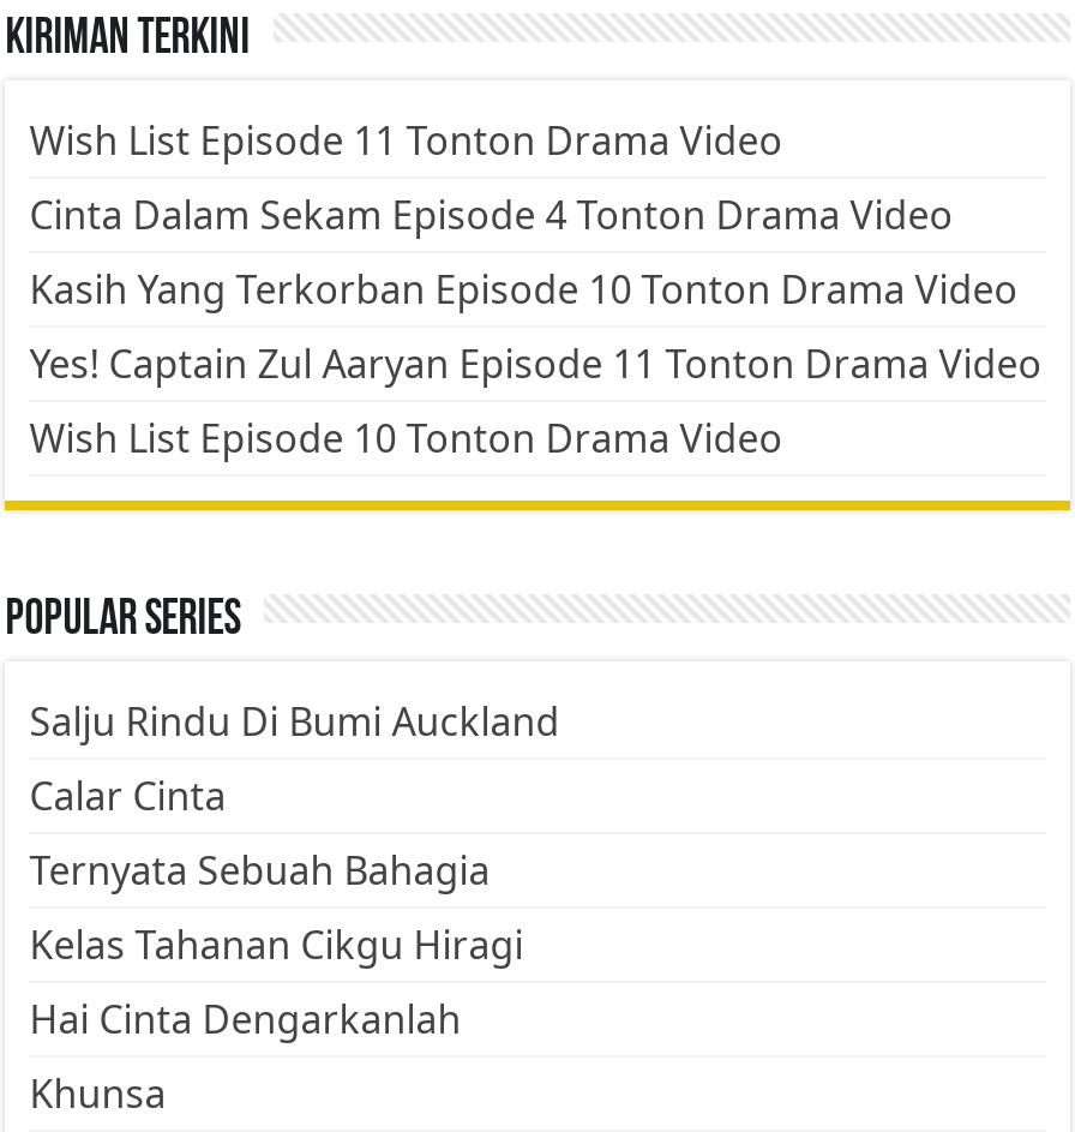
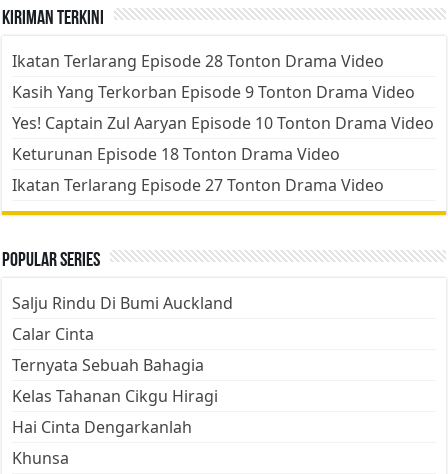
- Wish List Episode 11 Tonton Drama Video
- Cinta Dalam Sekam Episode 4 Tonton Drama Video
- Kasih Yang Terkorban Episode 10 Tonton Drama Video
- Yes! Captain Zul Aaryan Episode 11 Tonton Drama Video
- Wish List Episode 10 Tonton Drama Video
+ Ikatan Terlarang Episode 28 Tonton Drama Video
+ Kasih Yang Terkorban Episode 9 Tonton Drama Video
+ Yes! Captain Zul Aaryan Episode 10 Tonton Drama Video
+ Keturunan Episode 18 Tonton Drama Video
+ Ikatan Terlarang Episode 27 Tonton Drama Video
